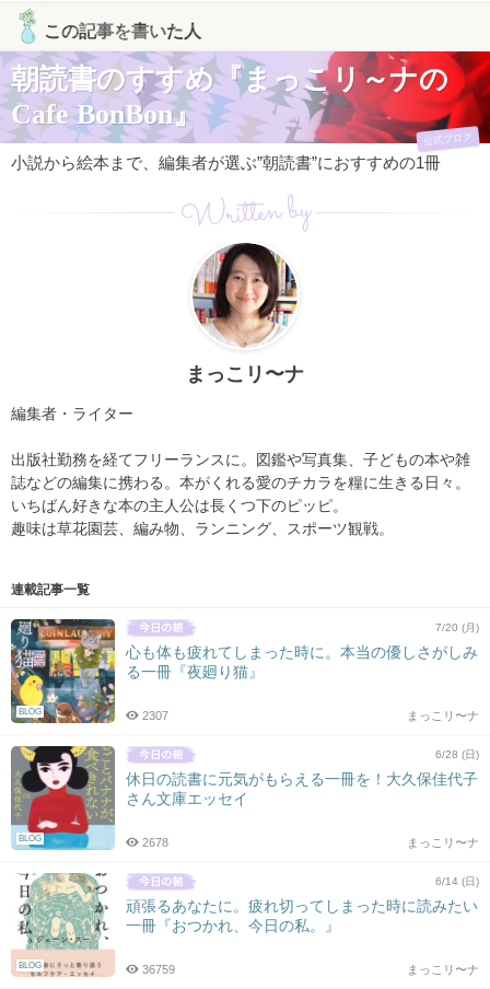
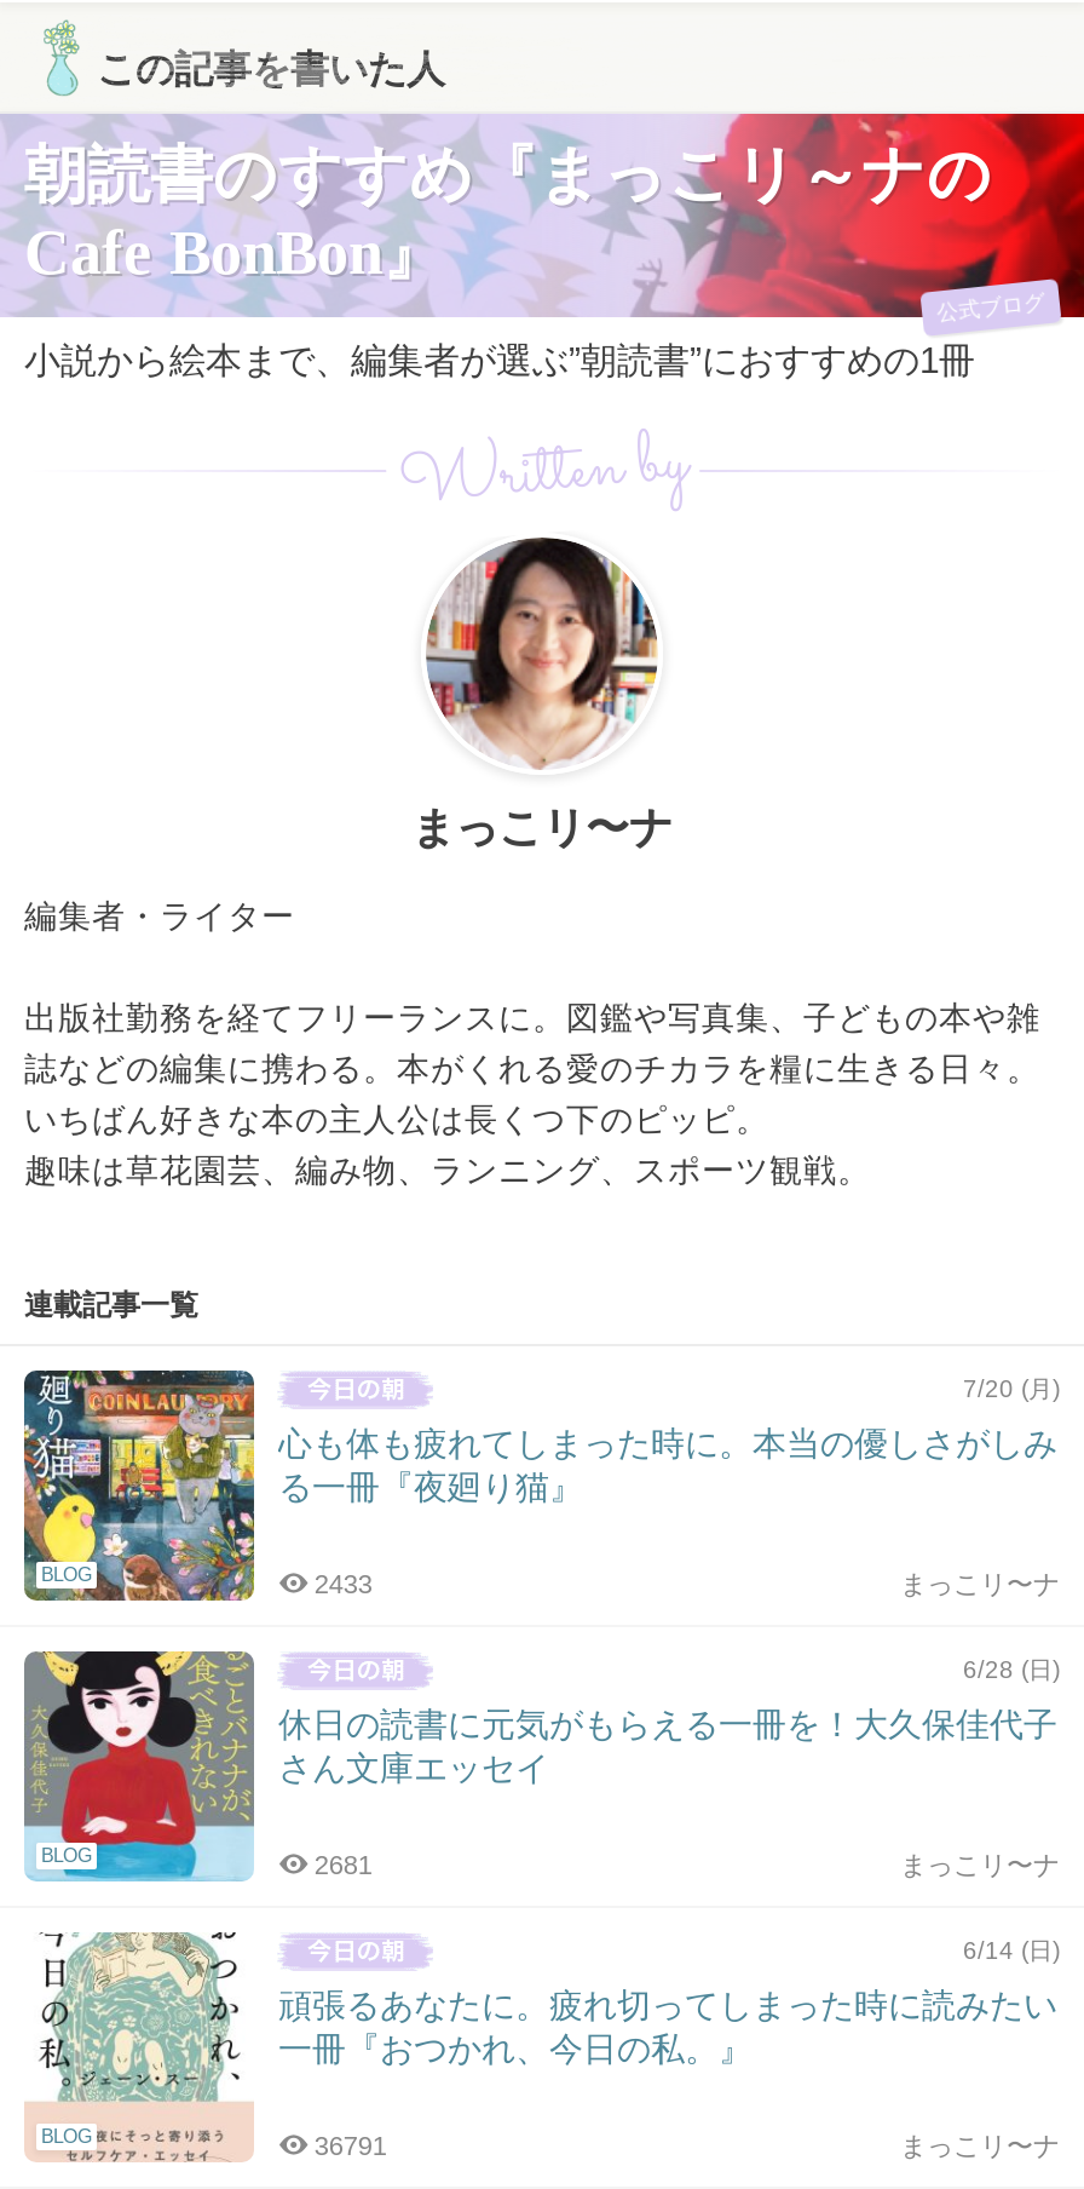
- 2307
+ 2433

- 2678
+ 2681

- 36759
+ 36791
